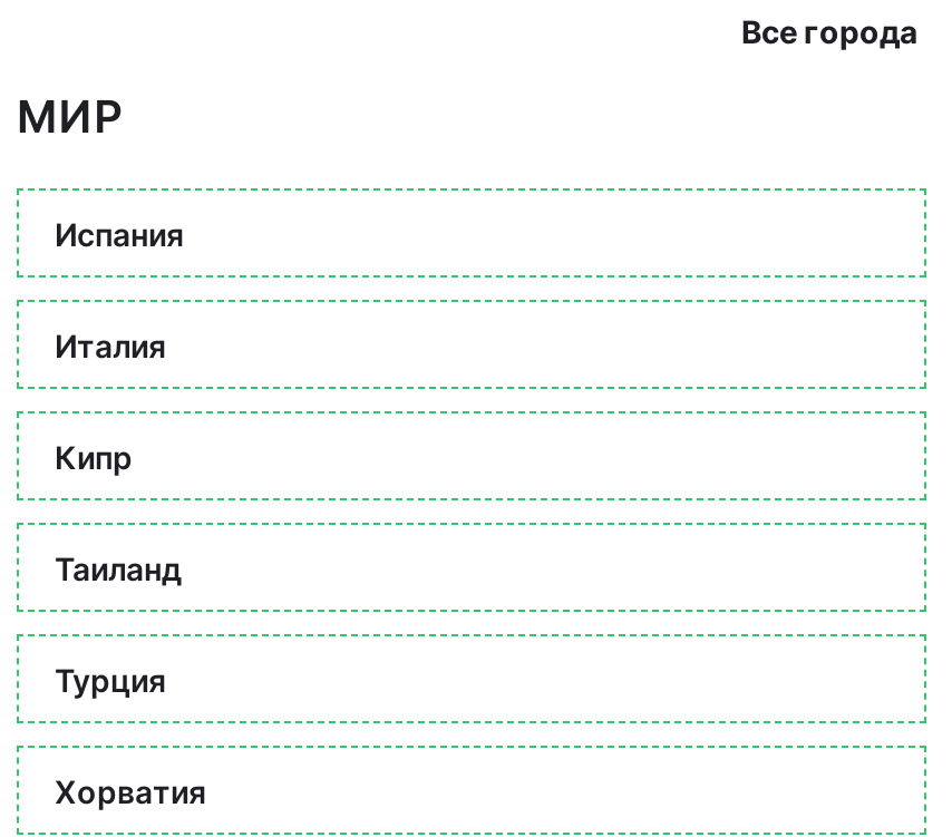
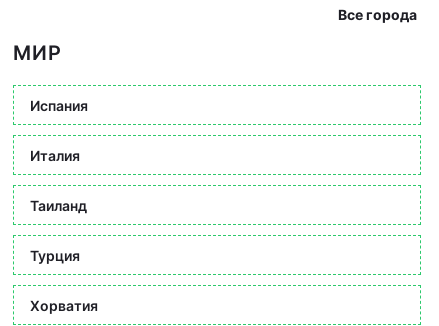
- Кипр
